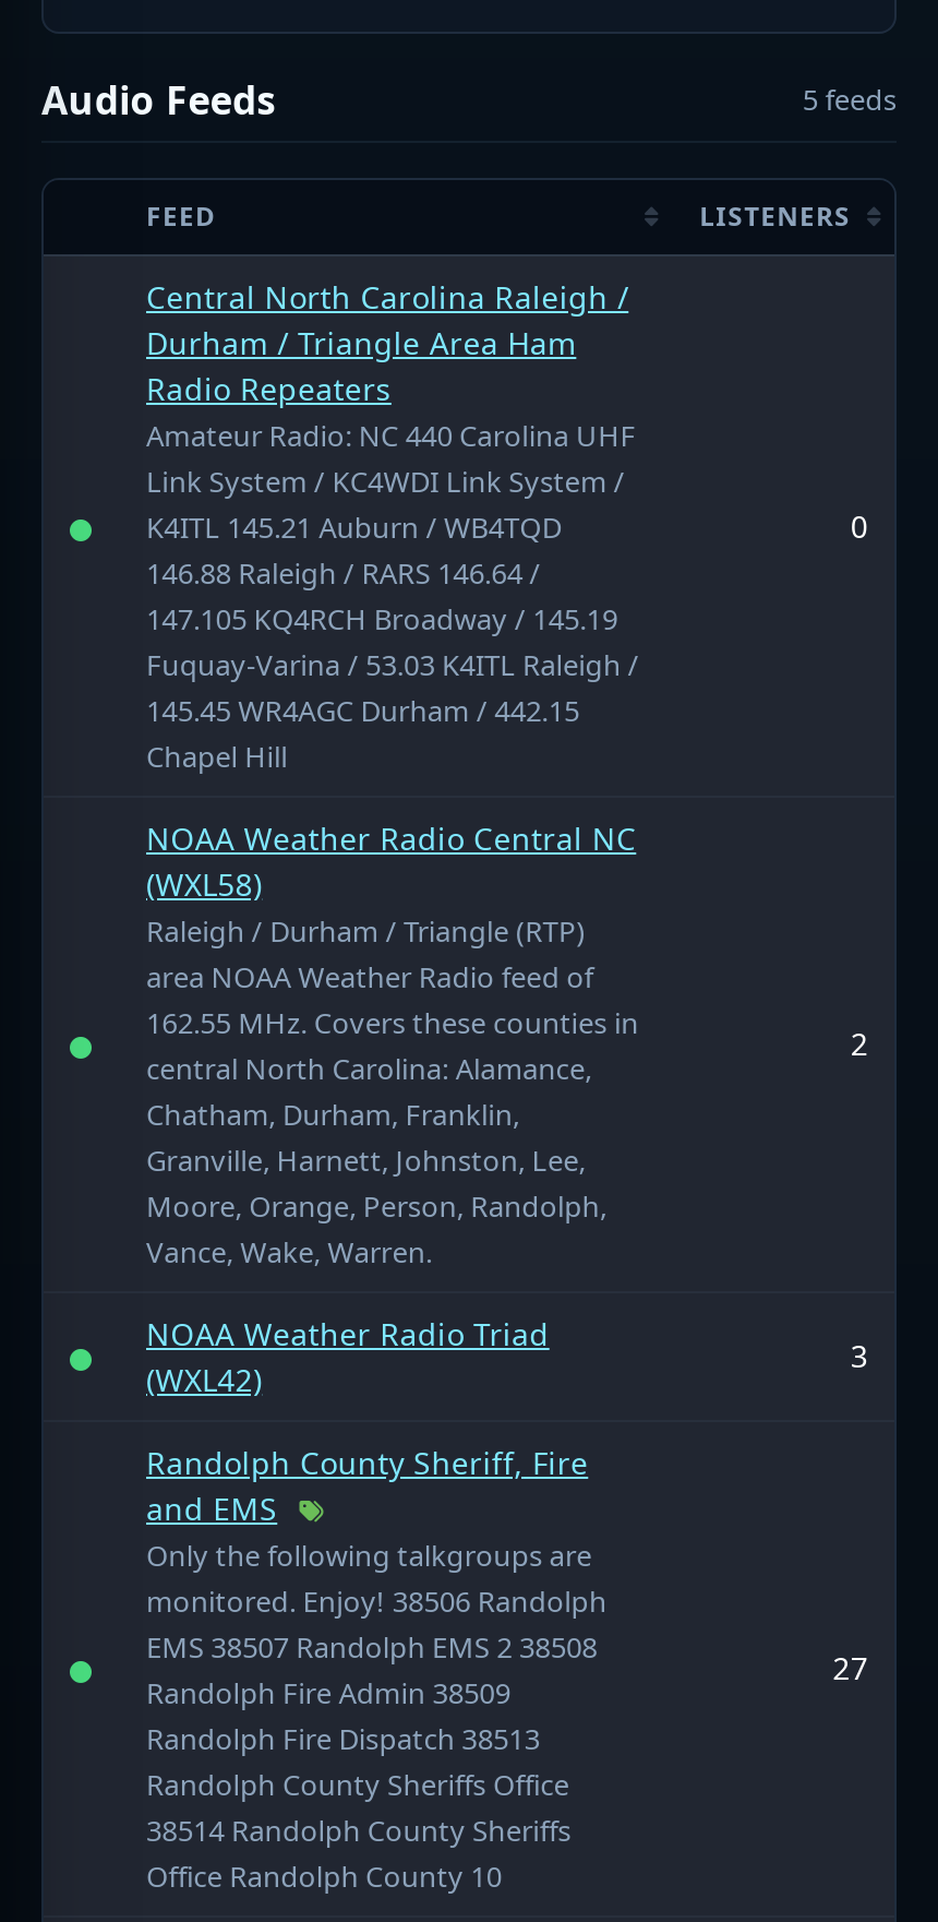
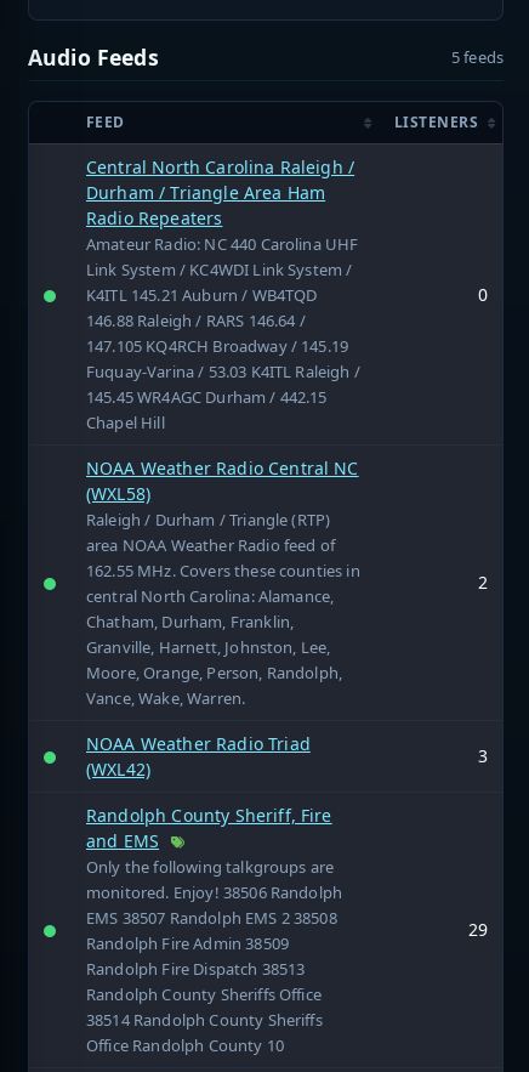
- 27
+ 29
